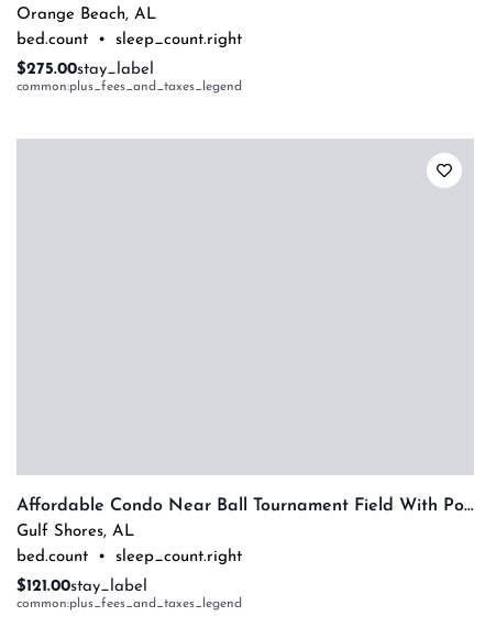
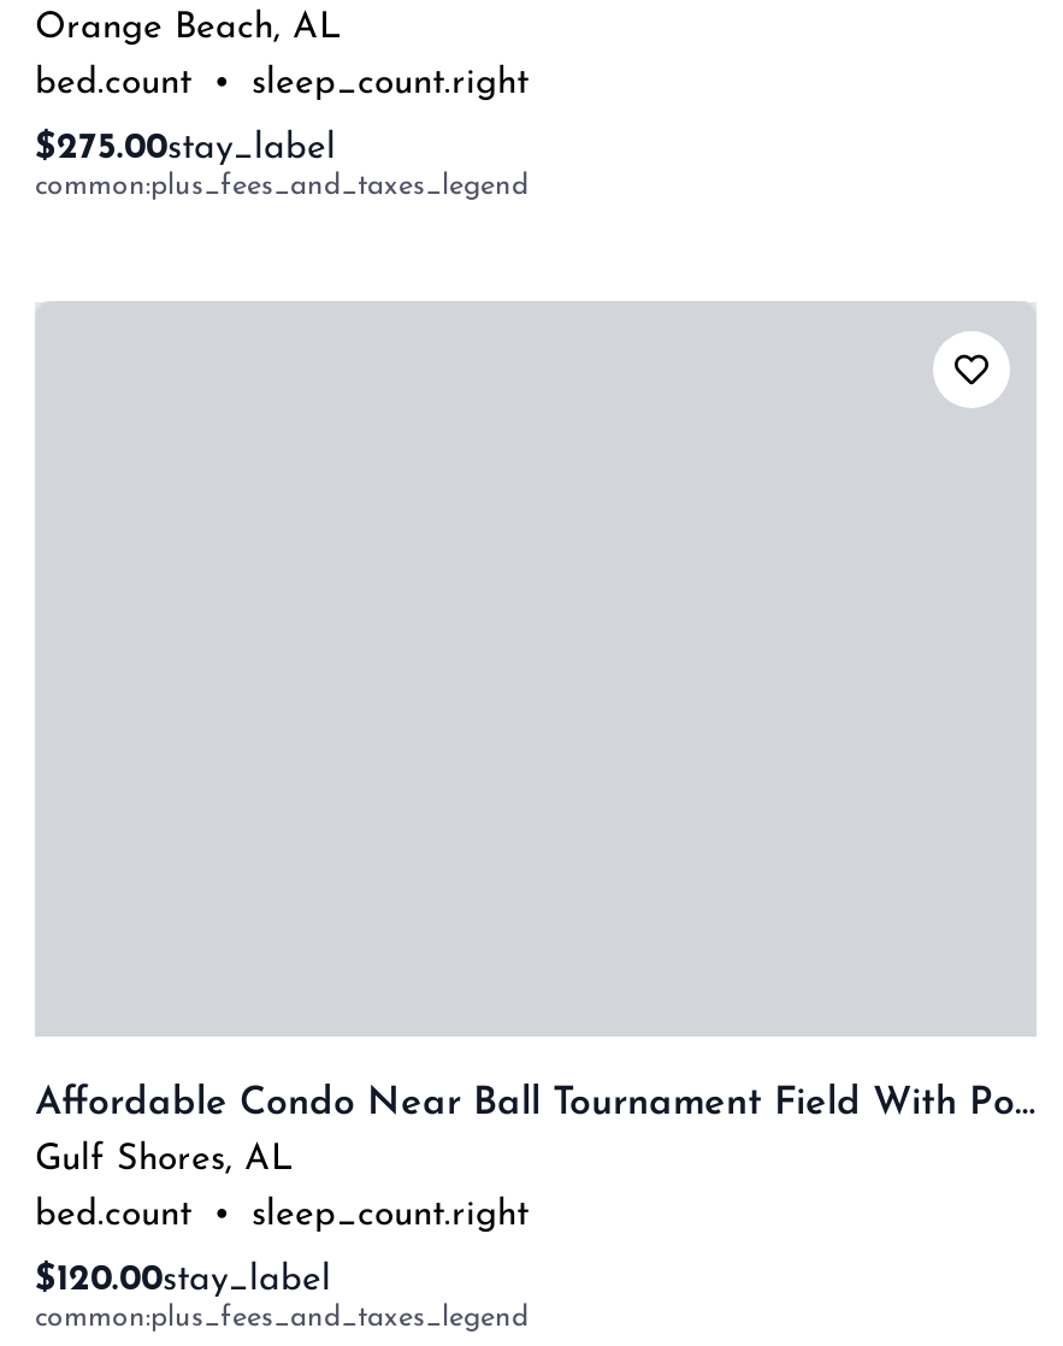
- $121.00stay_label
+ $120.00stay_label
